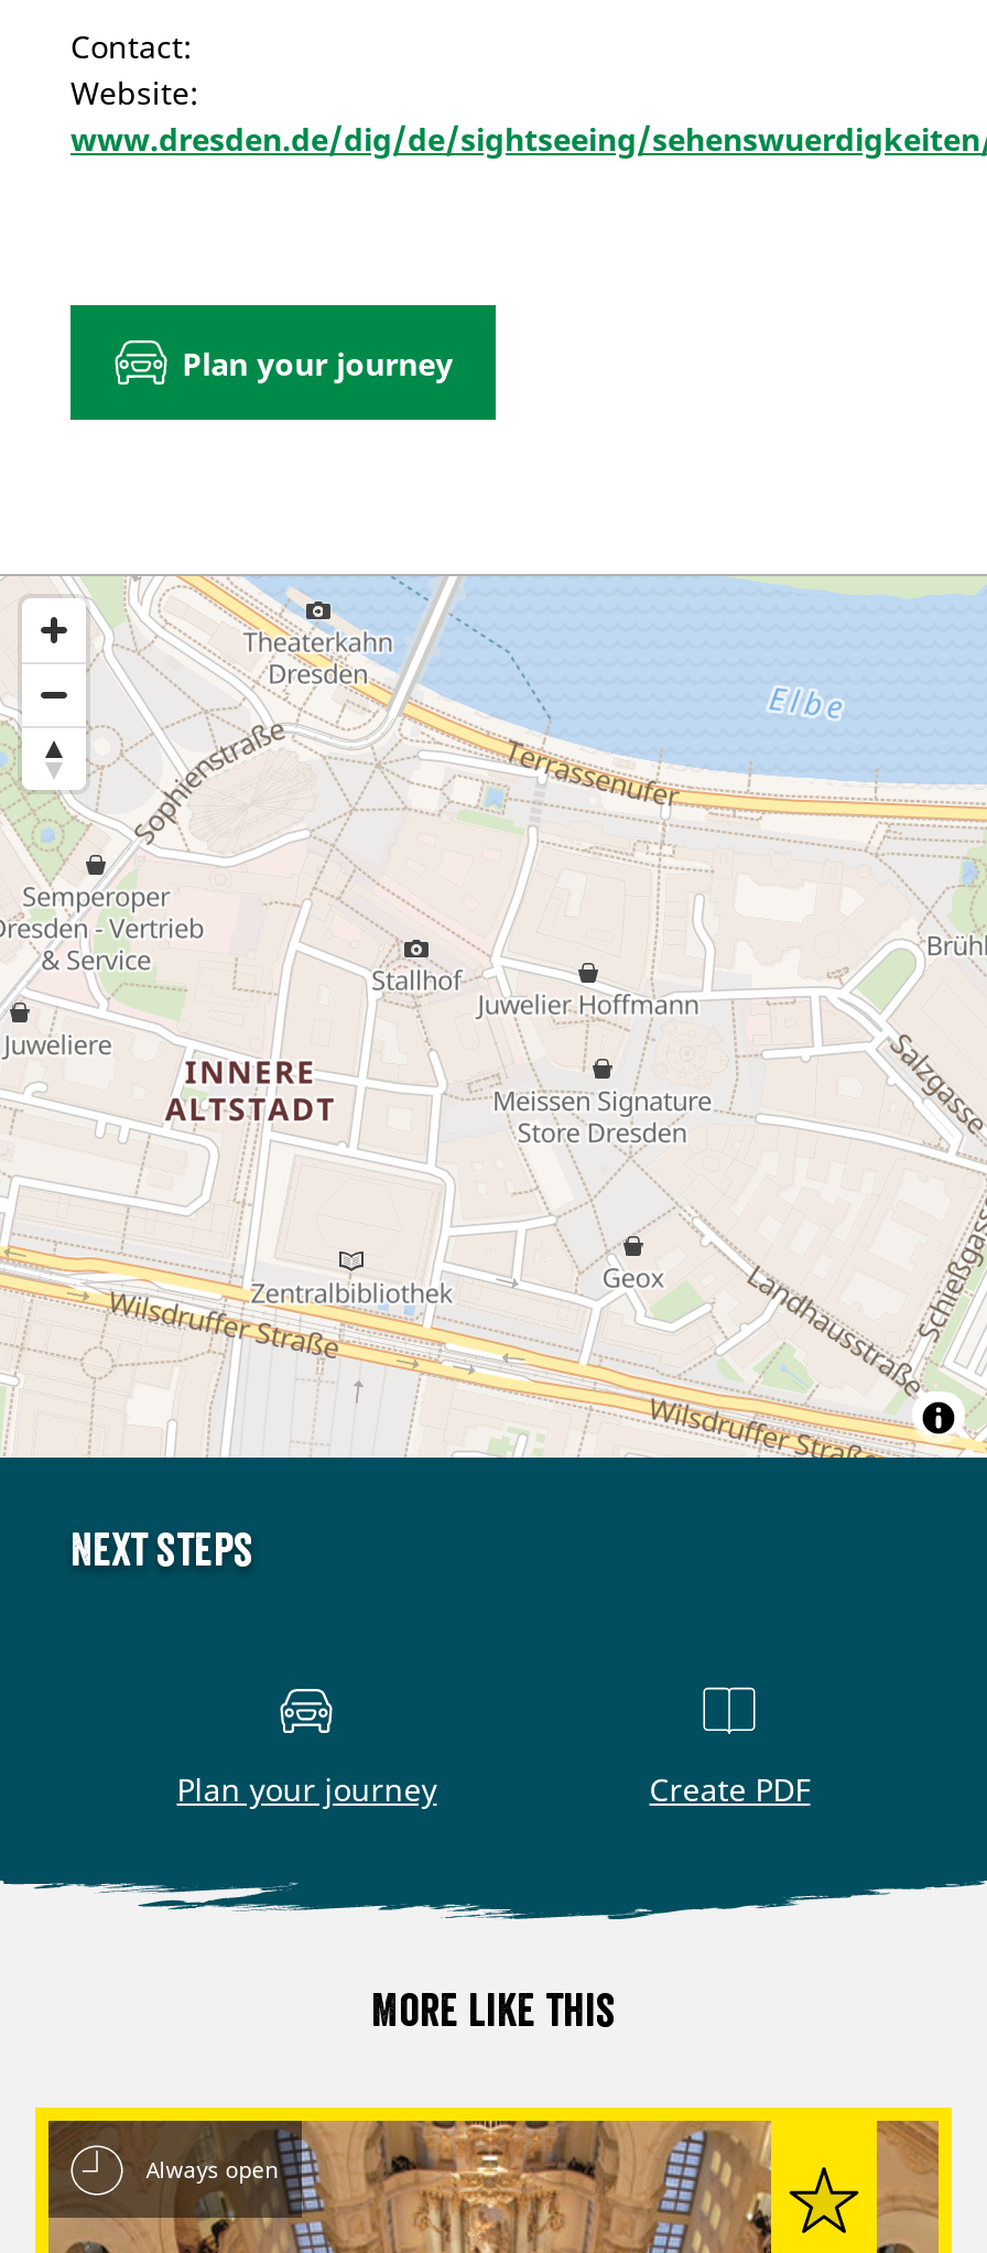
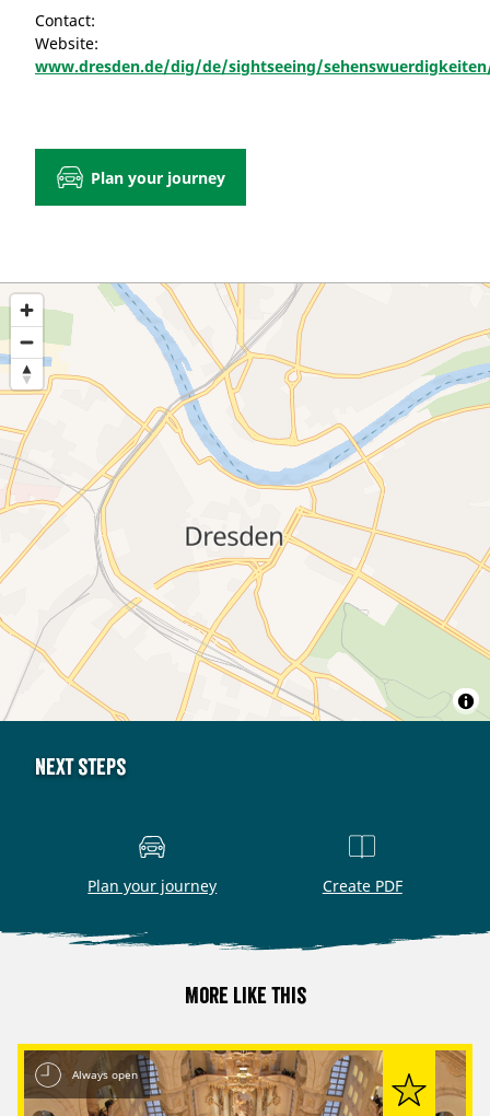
- [image]
+ [image]
